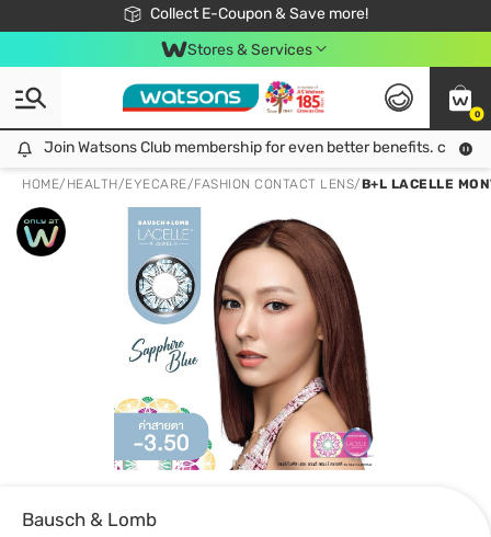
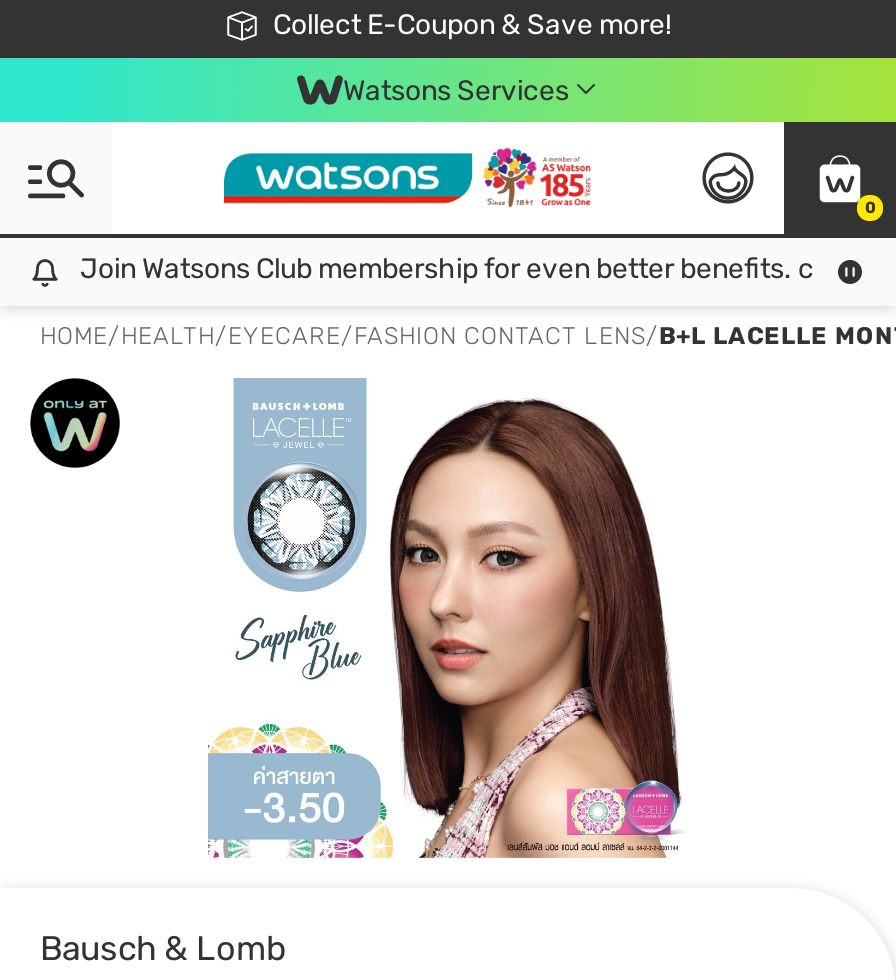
- Stores & Services
+ Watsons Services
